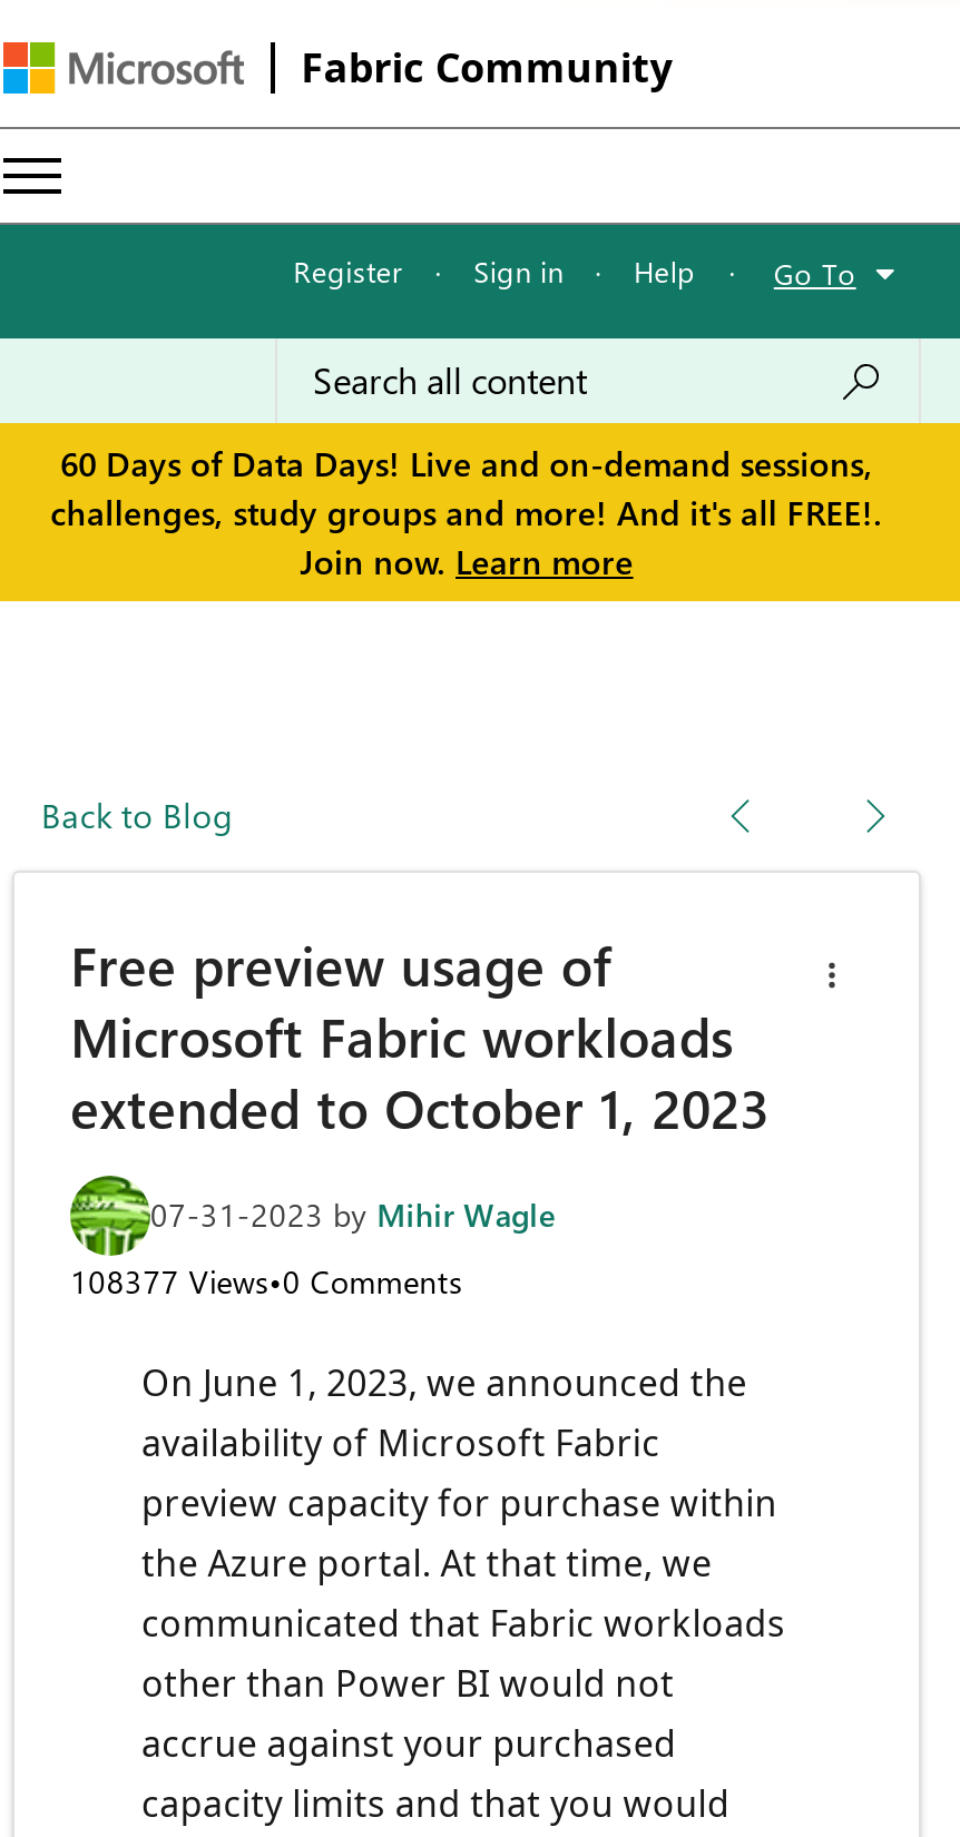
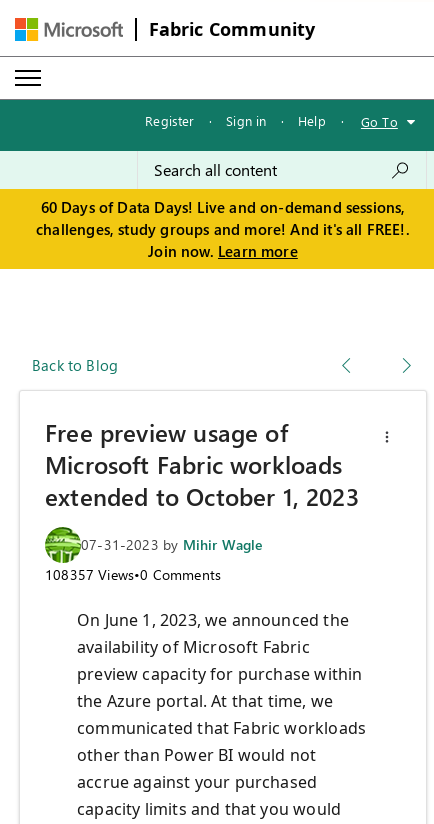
- 108377 Views•0 Comments
+ 108357 Views•0 Comments
